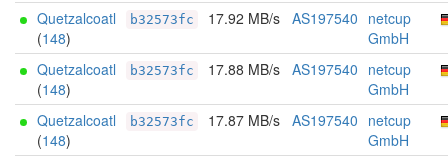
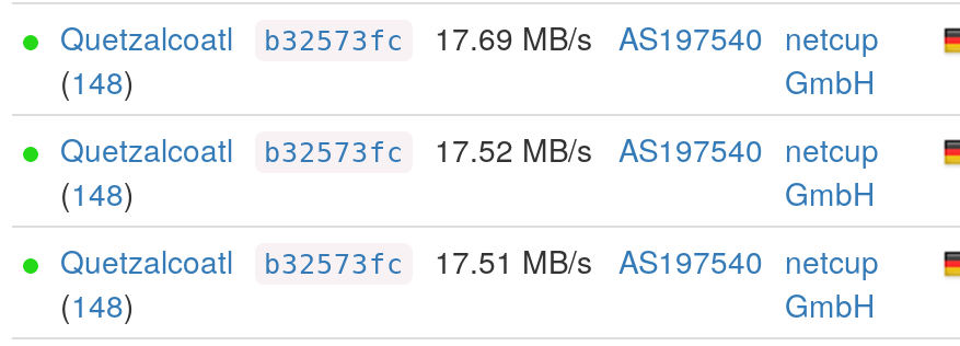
- Quetzalcoatl b32573fc 17.92 MB/s AS197540 netcup
+ Quetzalcoatl b32573fc 17.69 MB/s AS197540 netcup

- Quetzalcoatl b32573fc 17.88 MB/s AS197540 netcup
+ Quetzalcoatl b32573fc 17.52 MB/s AS197540 netcup

- Quetzalcoatl b32573fc 17.87 MB/s AS197540 netcup
+ Quetzalcoatl b32573fc 17.51 MB/s AS197540 netcup
